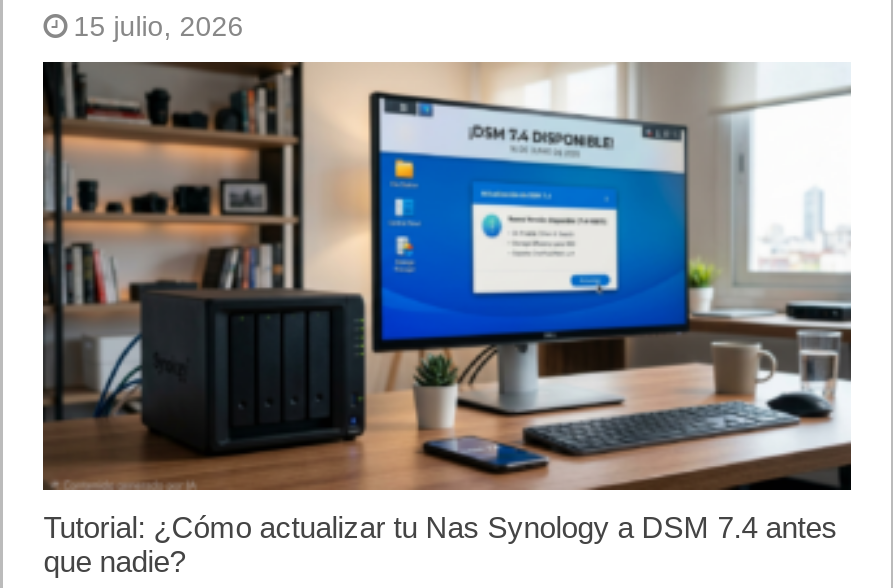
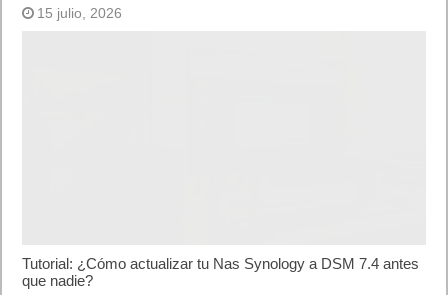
- [image]
